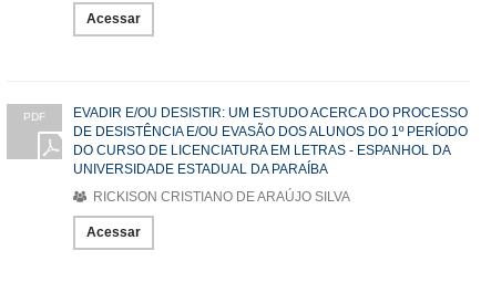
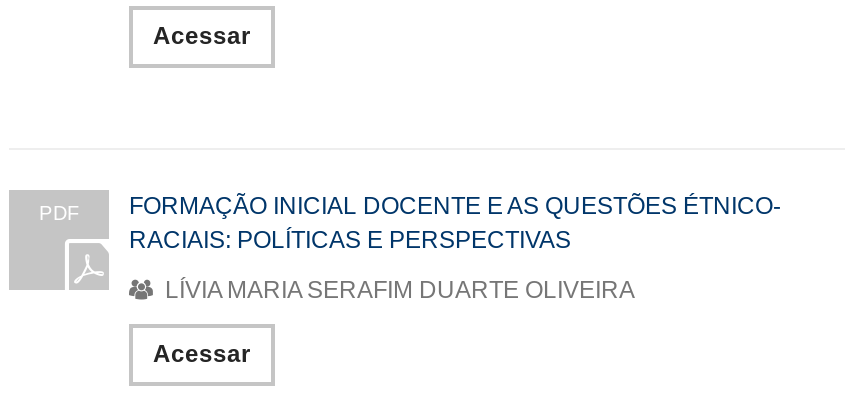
- EVADIR E/OU DESISTIR: UM ESTUDO ACERCA DO PROCESSO
- DE DESISTÊNCIA E/OU EVASÃO DOS ALUNOS DO 1º PERÍODO
- DO CURSO DE LICENCIATURA EM LETRAS - ESPANHOL DA
- UNIVERSIDADE ESTADUAL DA PARAÍBA
+ FORMAÇÃO INICIAL DOCENTE E AS QUESTÕES ÉTNICO-
+ RACIAIS: POLÍTICAS E PERSPECTIVAS

- RICKISON CRISTIANO DE ARAÚJO SILVA
+ LÍVIA MARIA SERAFIM DUARTE OLIVEIRA
